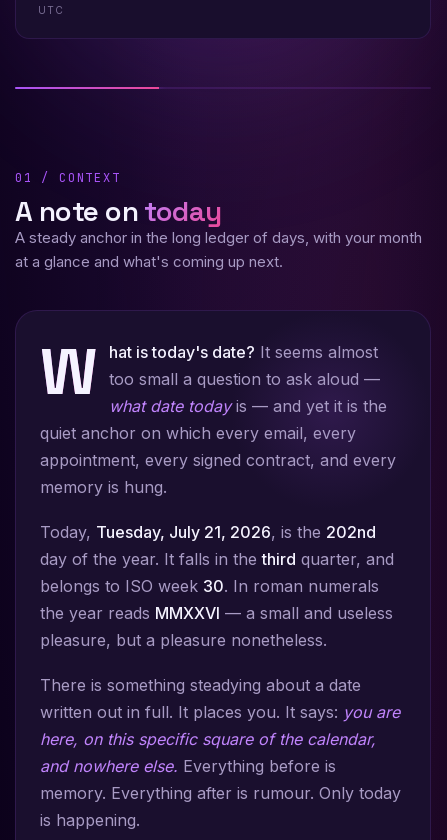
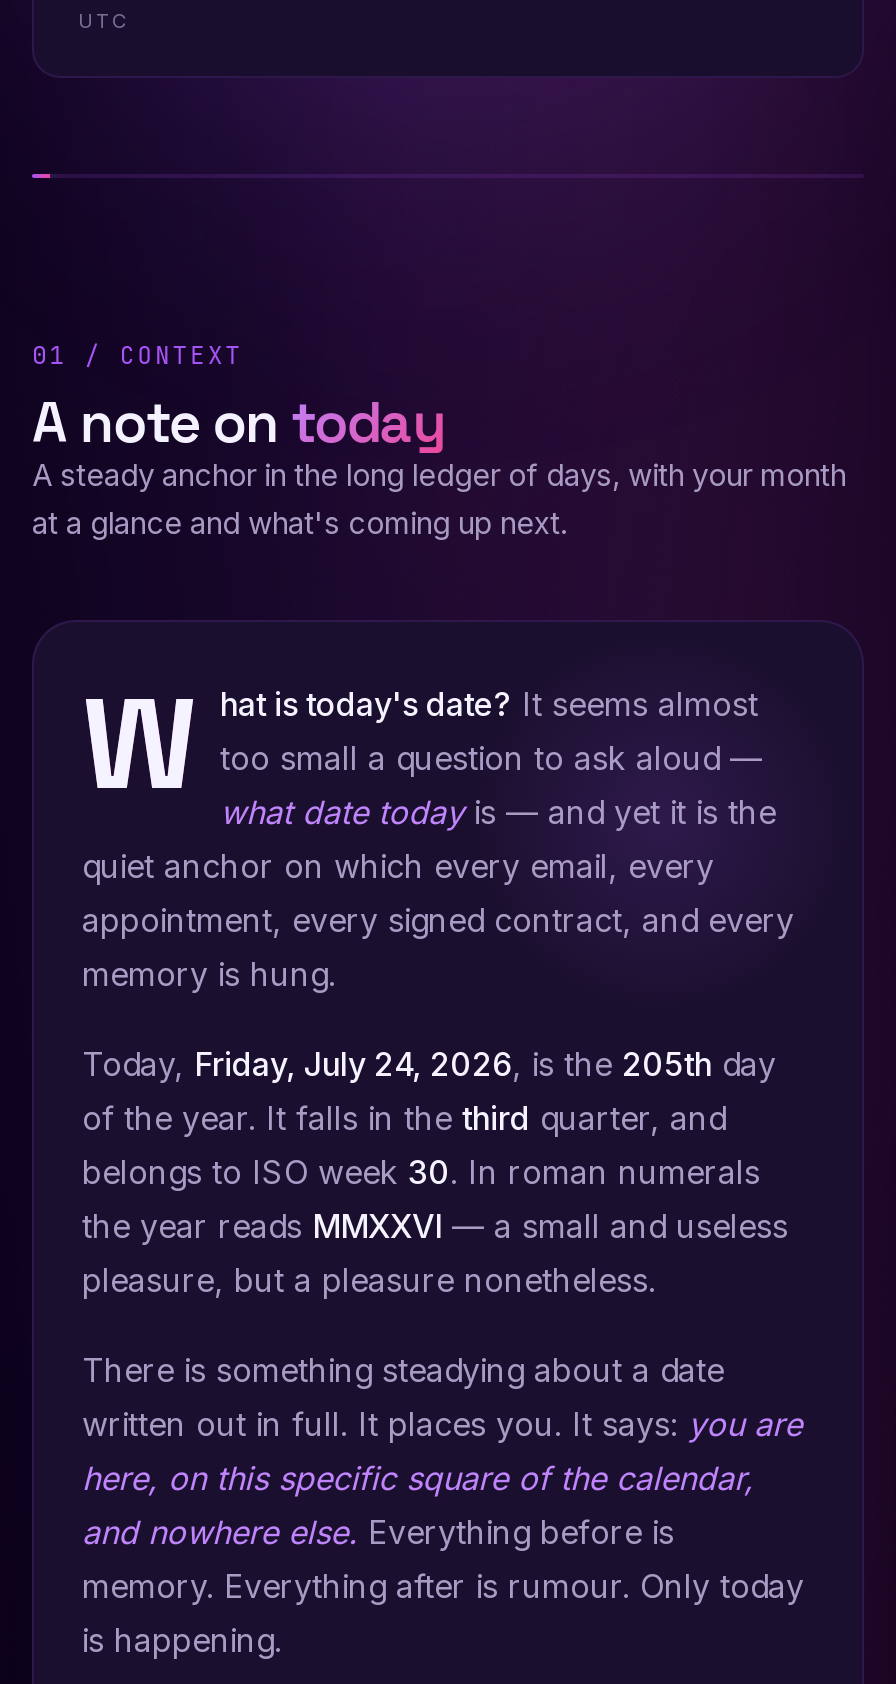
- Today, Tuesday, July 21, 2026, is the 202nd
- day of the year. It falls in the third quarter, and
+ Today, Friday, July 24, 2026, is the 205th day
+ of the year. It falls in the third quarter, and
